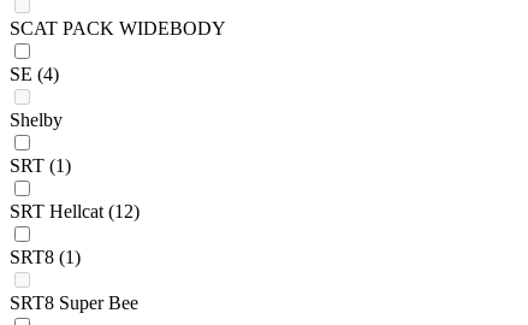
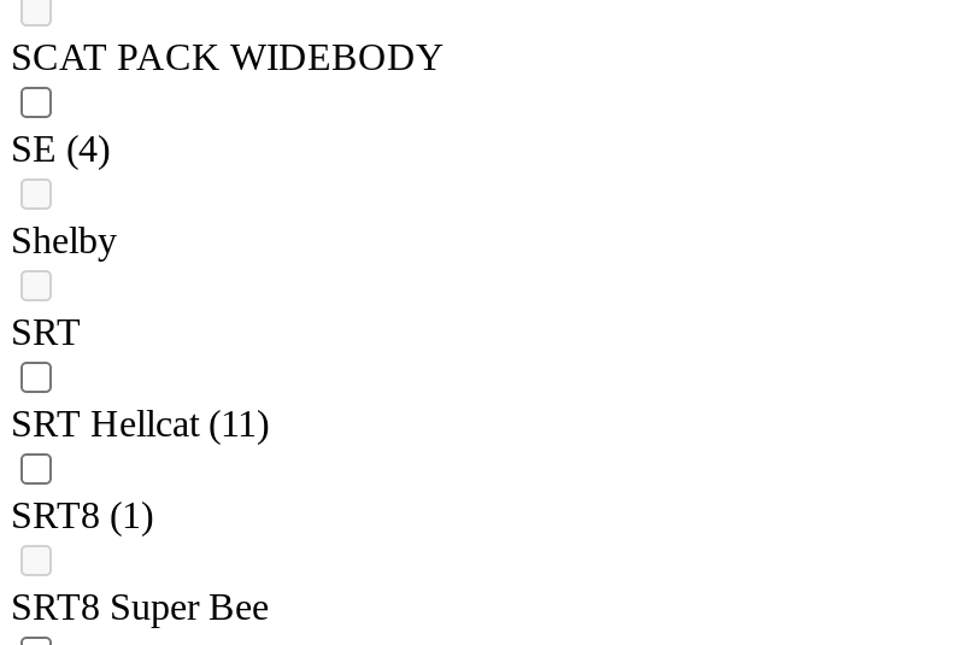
- SRT (1)
+ SRT

- SRT Hellcat (12)
+ SRT Hellcat (11)
